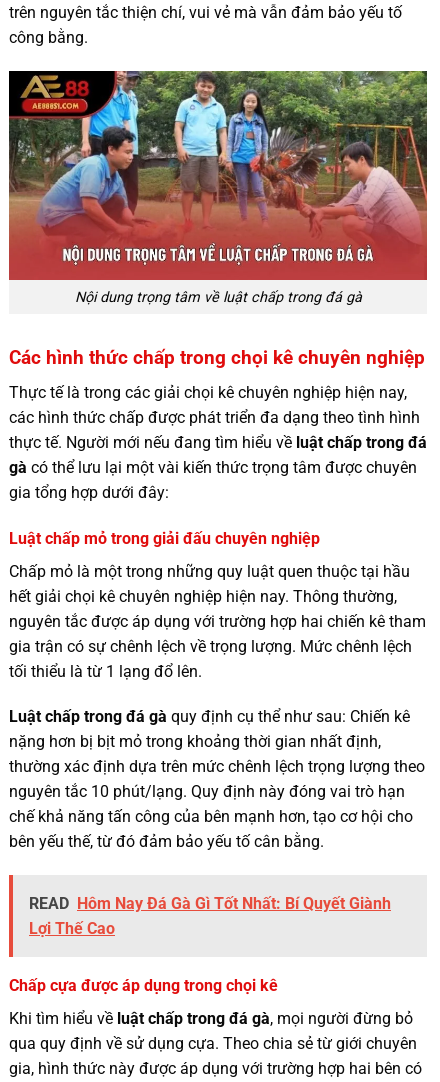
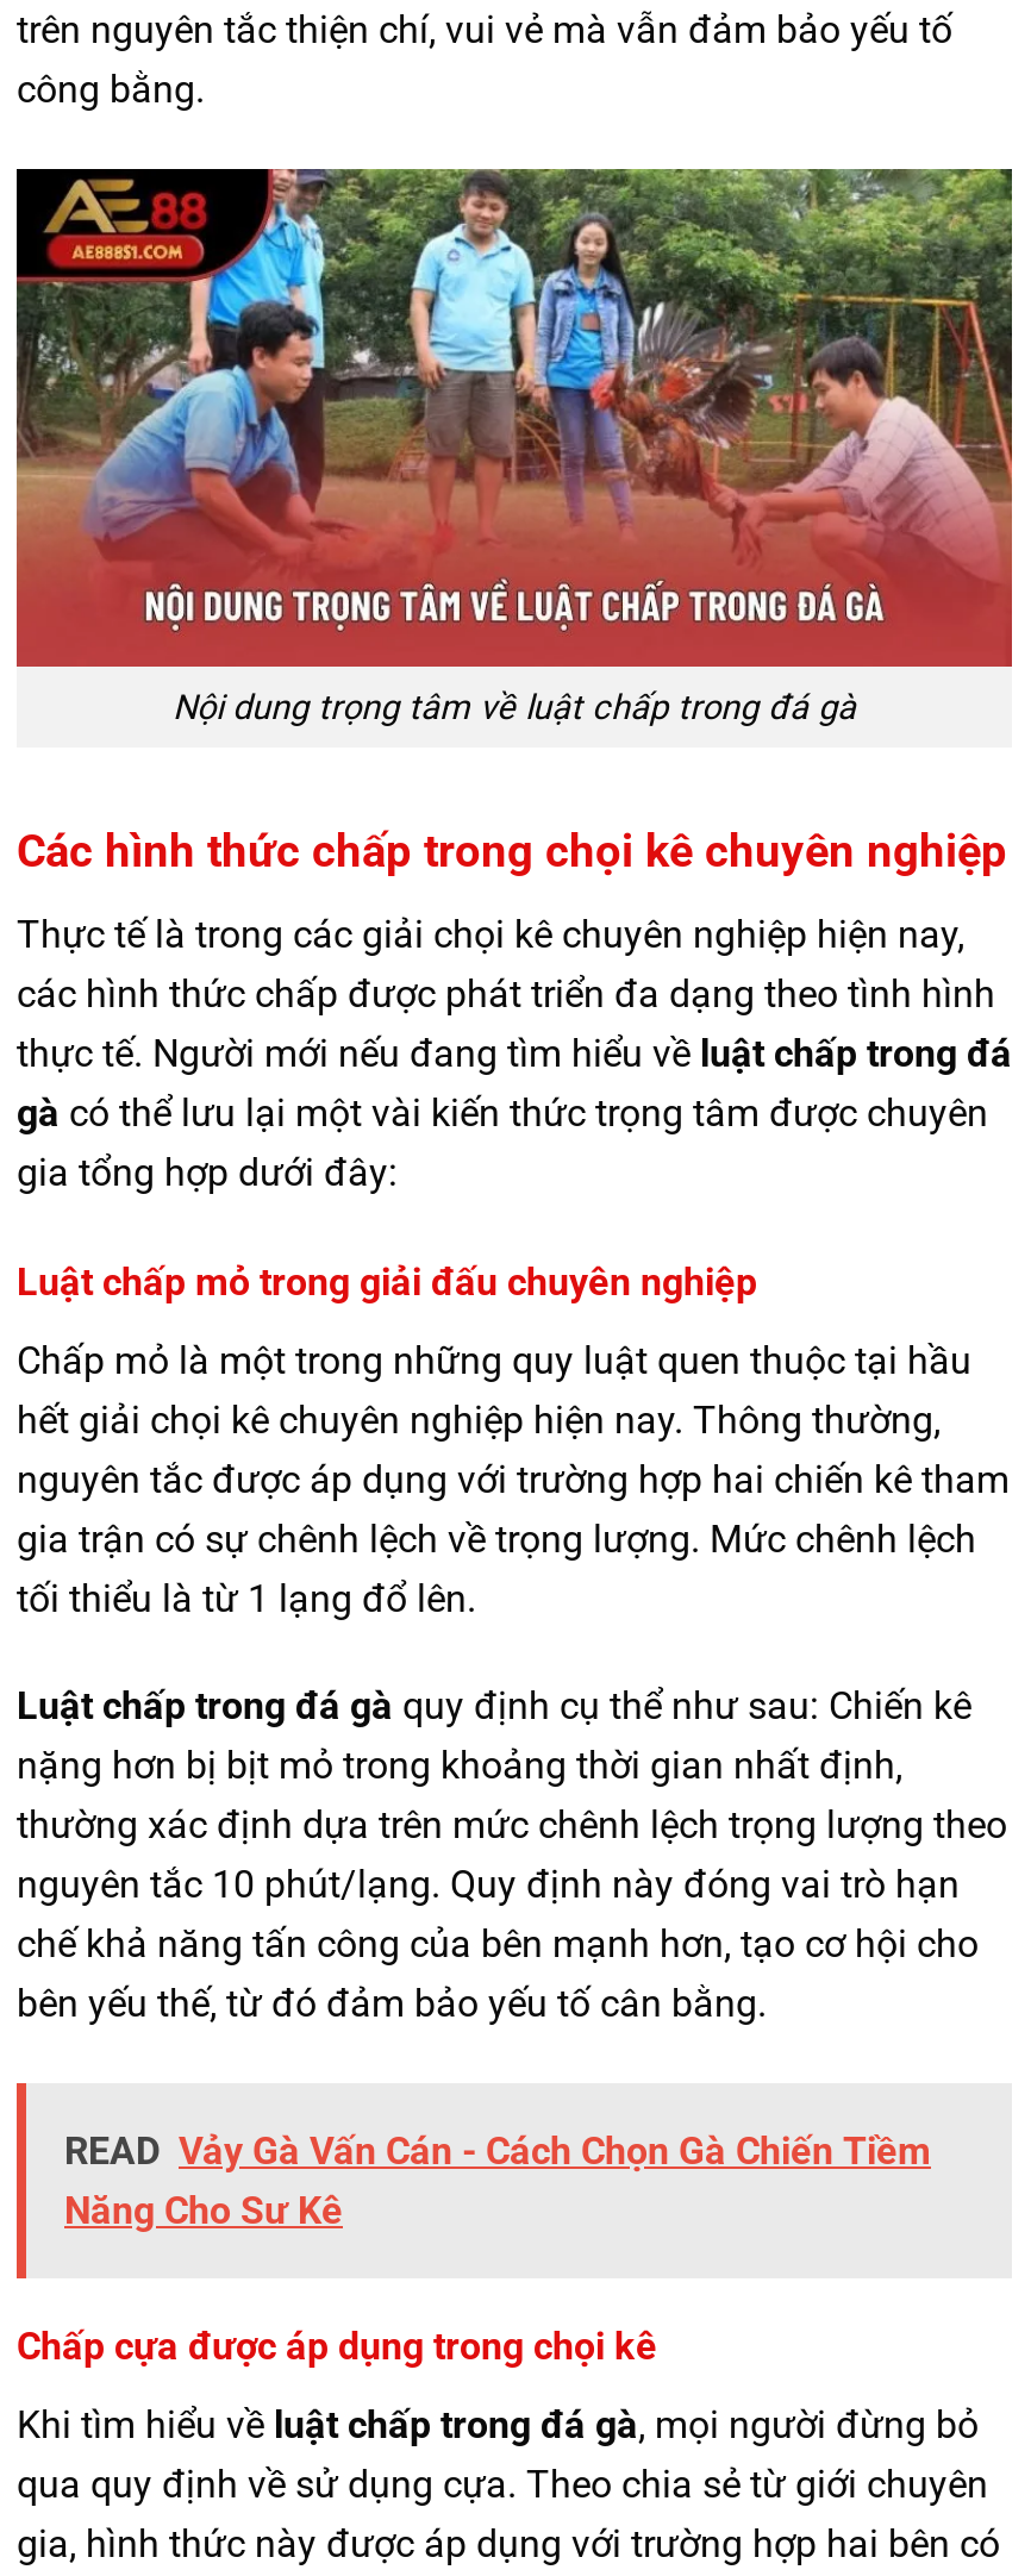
- READ Hôm Nay Đá Gà Gì Tốt Nhất: Bí Quyết Giành
- Lợi Thế Cao
+ READ Vảy Gà Vấn Cán - Cách Chọn Gà Chiến Tiềm
+ Năng Cho Sư Kê
